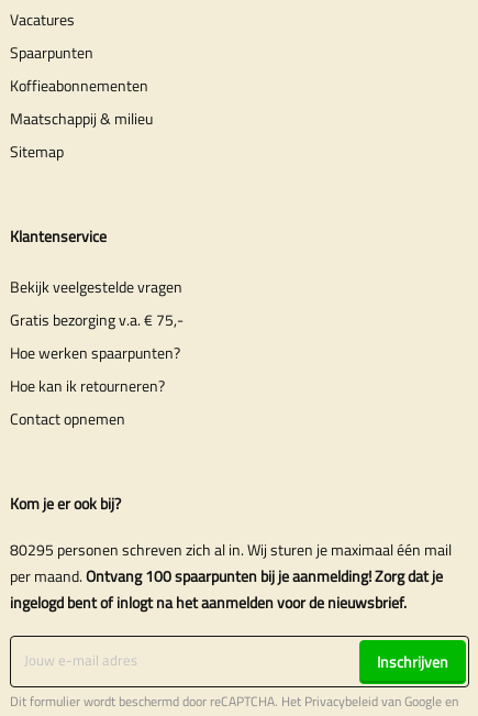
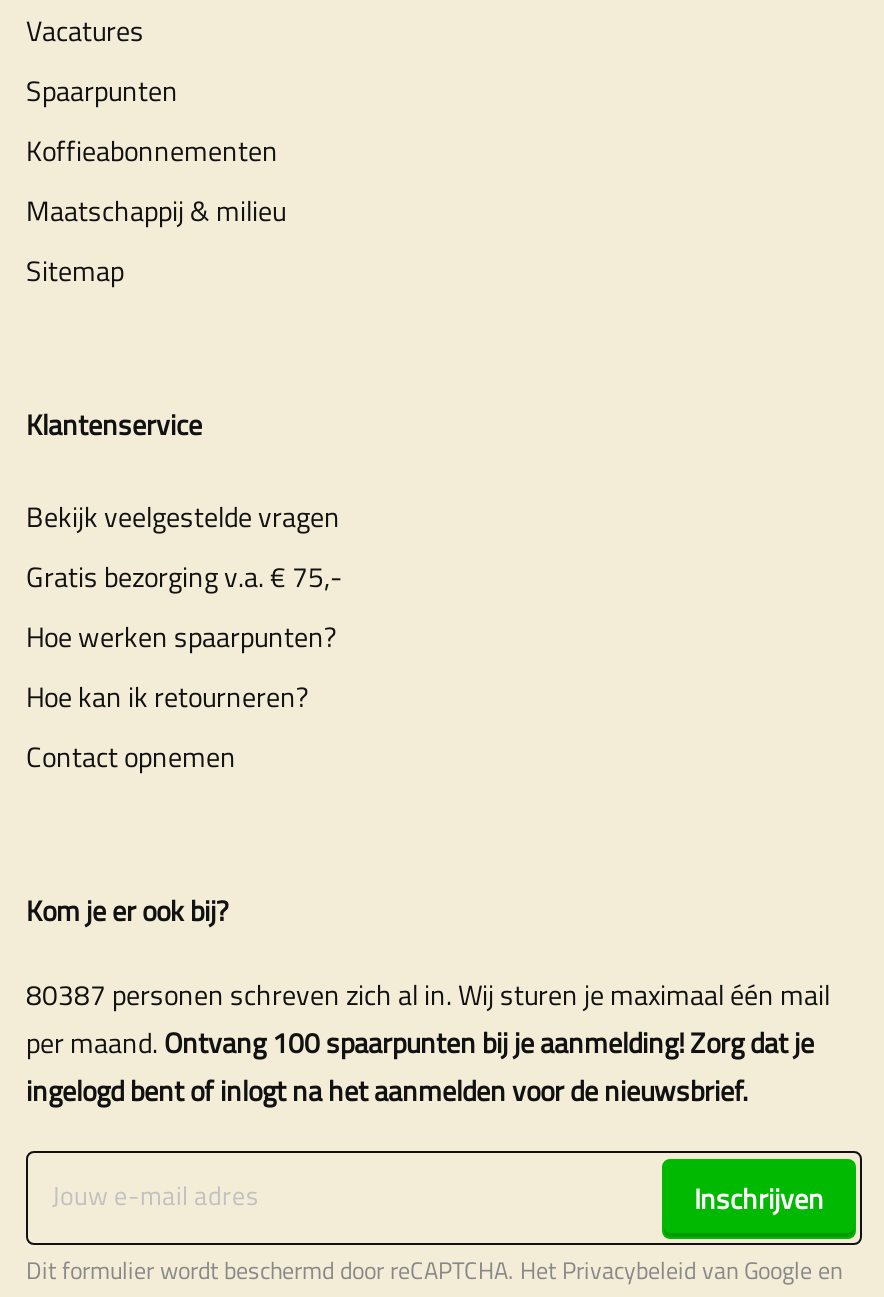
- 80295 personen schreven zich al in. Wij sturen je maximaal één mail
+ 80387 personen schreven zich al in. Wij sturen je maximaal één mail
